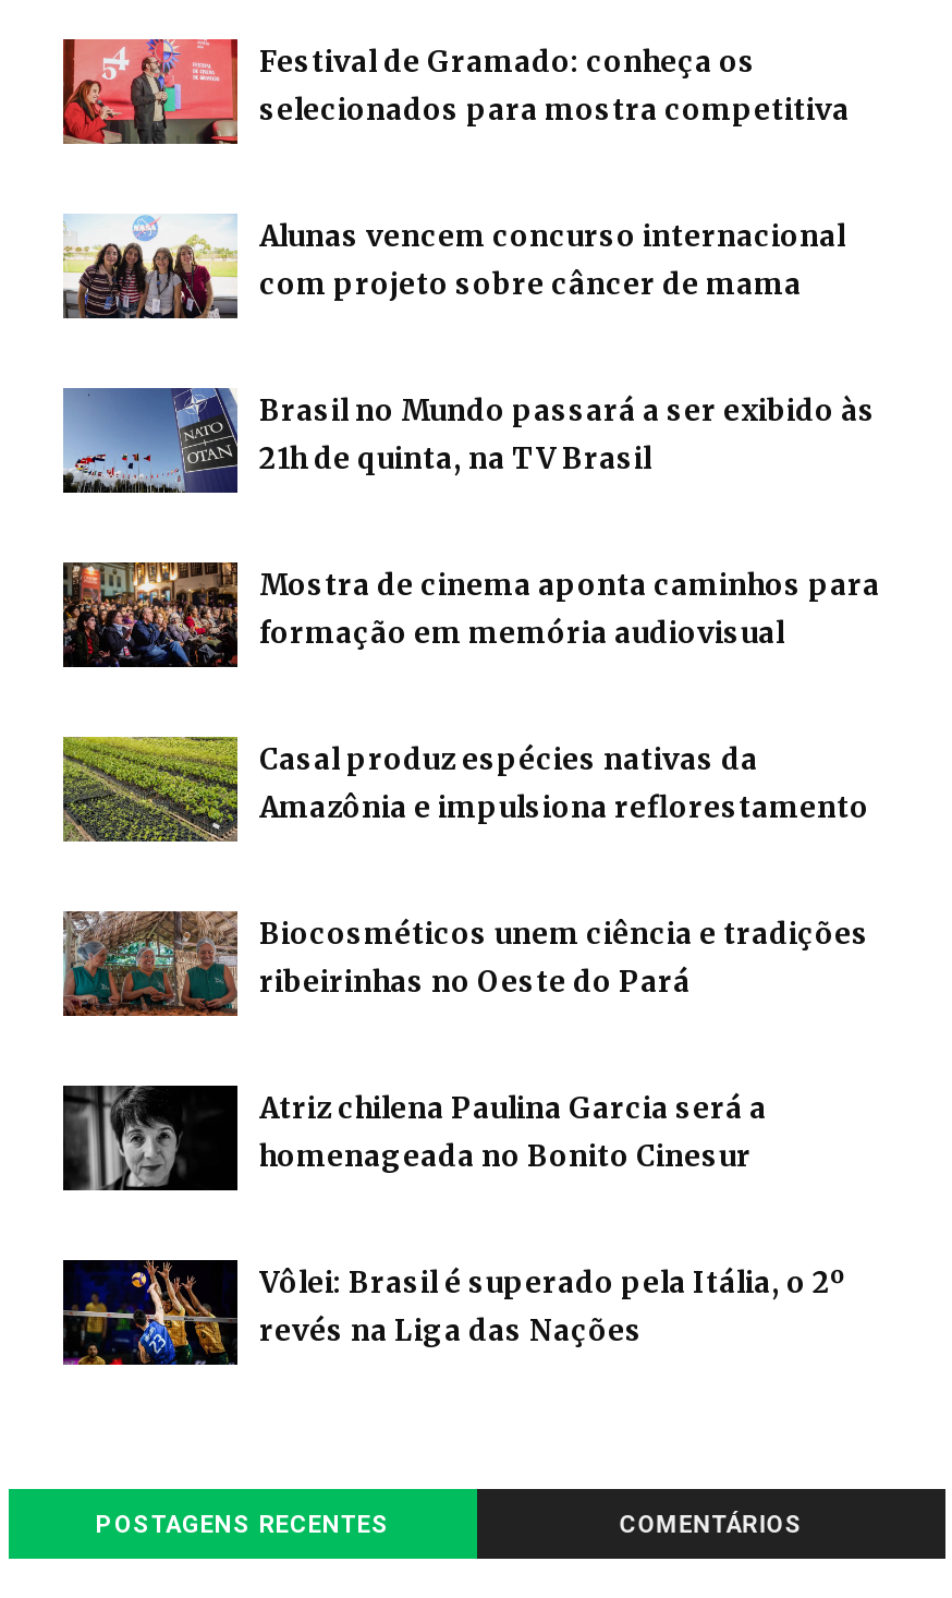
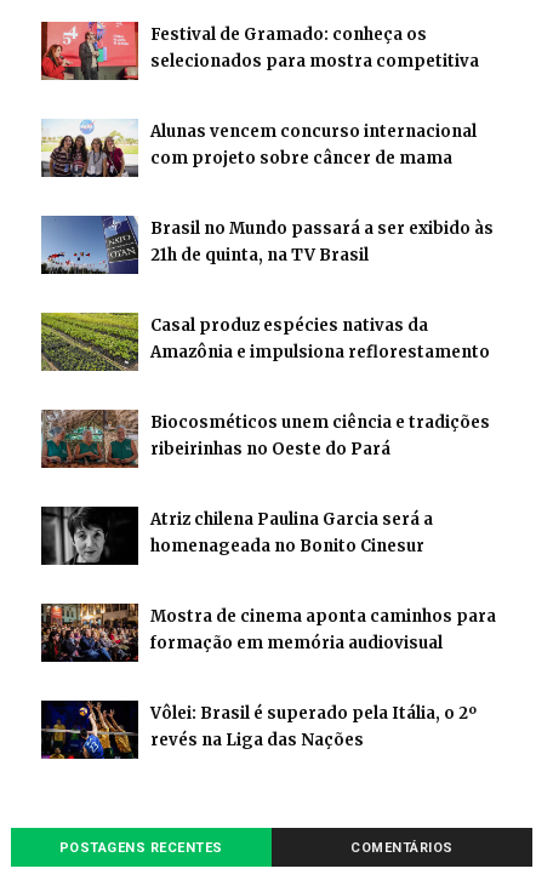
moved down: [image] | Mostra de cinema aponta caminhos para | formação em memória audiovisual

moved up: [image] | Casal produz espécies nativas da | Amazônia e impulsiona reflorestamento | Biocosméticos unem ciência e tradições | ribeirinhas no Oeste do Pará | Atriz chilena Paulina Garcia será a | homenageada no Bonito Cinesur
